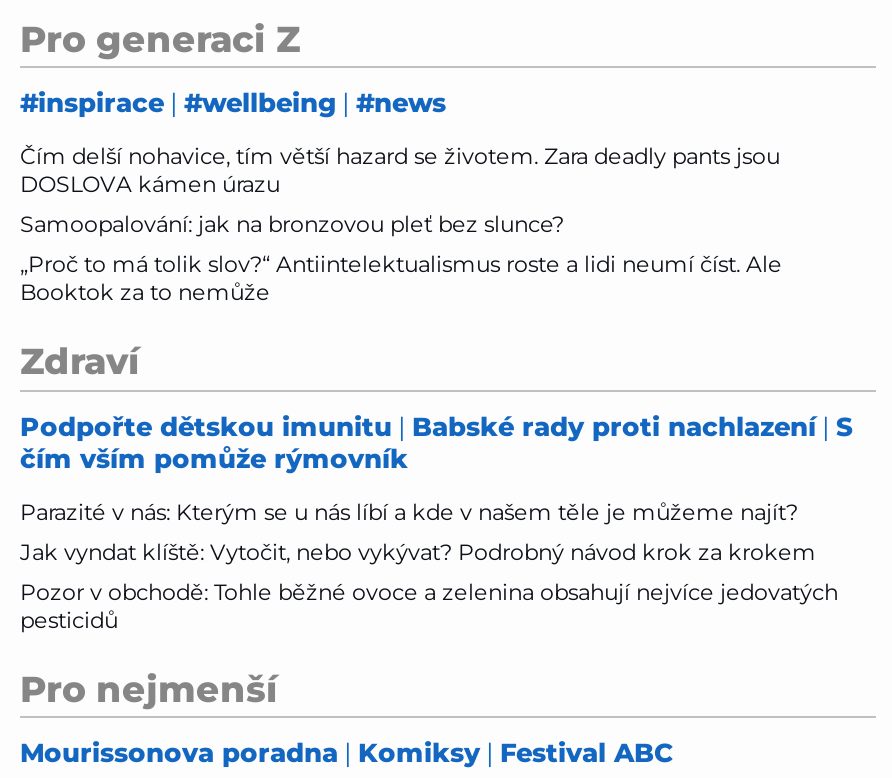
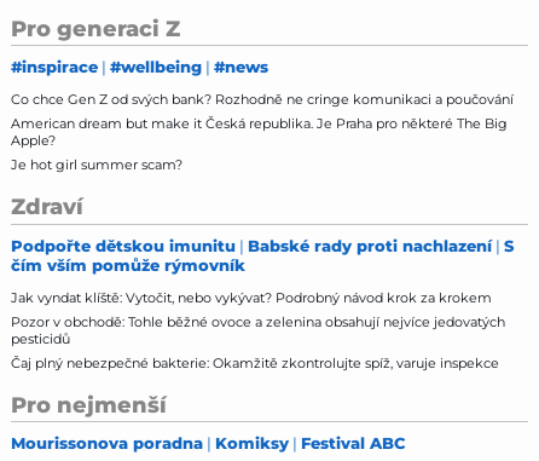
- Čím delší nohavice, tím větší hazard se životem. Zara deadly pants jsou
- DOSLOVA kámen úrazu
- Samoopalování: jak na bronzovou pleť bez slunce?
- „Proč to má tolik slov?“ Antiintelektualismus roste a lidi neumí číst. Ale
- Booktok za to nemůže
+ Co chce Gen Z od svých bank? Rozhodně ne cringe komunikaci a poučování
+ American dream but make it Česká republika. Je Praha pro některé The Big
+ Apple?
+ Je hot girl summer scam?

- Parazité v nás: Kterým se u nás líbí a kde v našem těle je můžeme najít?

moved up: Jak vyndat klíště: Vytočit, nebo vykývat? Podrobný návod krok za krokem | Pozor v obchodě: Tohle běžné ovoce a zelenina obsahují nejvíce jedovatých | pesticidů

+ Čaj plný nebezpečné bakterie: Okamžitě zkontrolujte spíž, varuje inspekce
